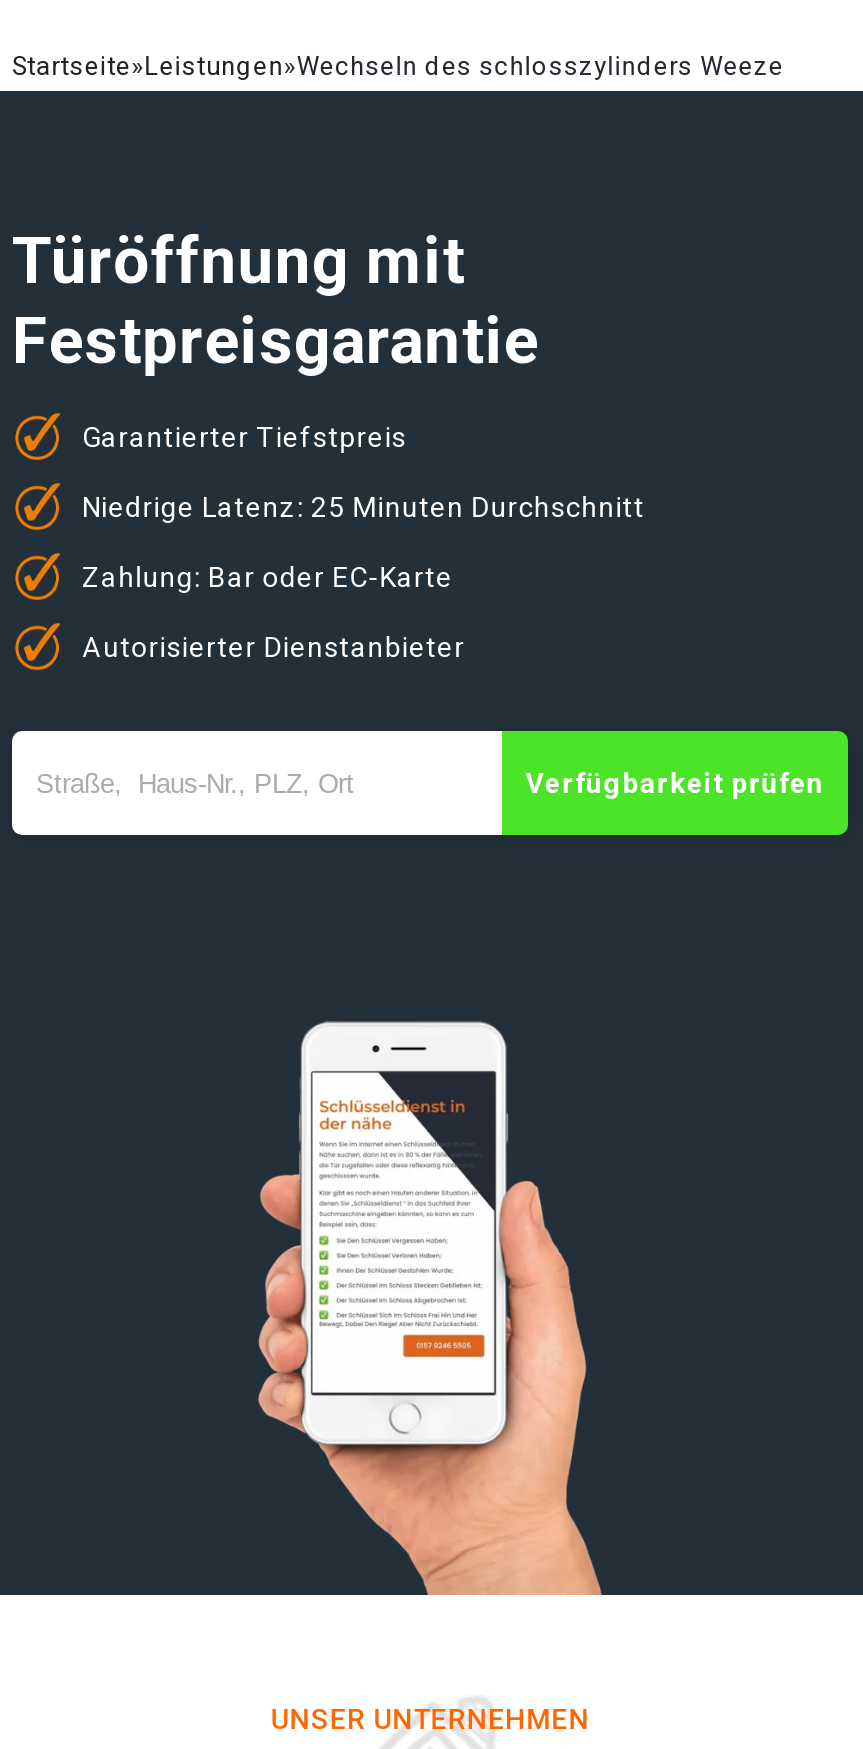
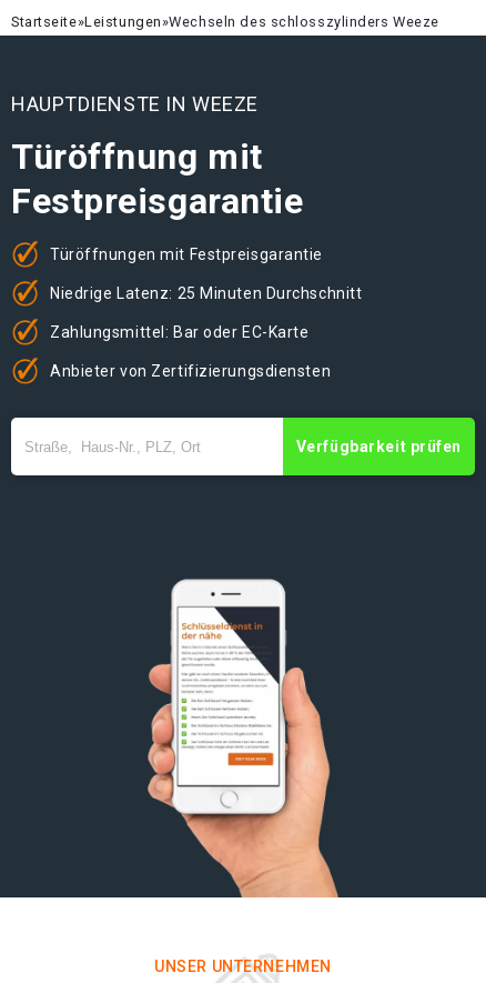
+ HAUPTDIENSTE IN WEEZE

- Garantierter Tiefstpreis
+ Türöffnungen mit Festpreisgarantie

- Zahlung: Bar oder EC-Karte
+ Zahlungsmittel: Bar oder EC-Karte

- Autorisierter Dienstanbieter
+ Anbieter von Zertifizierungsdiensten
